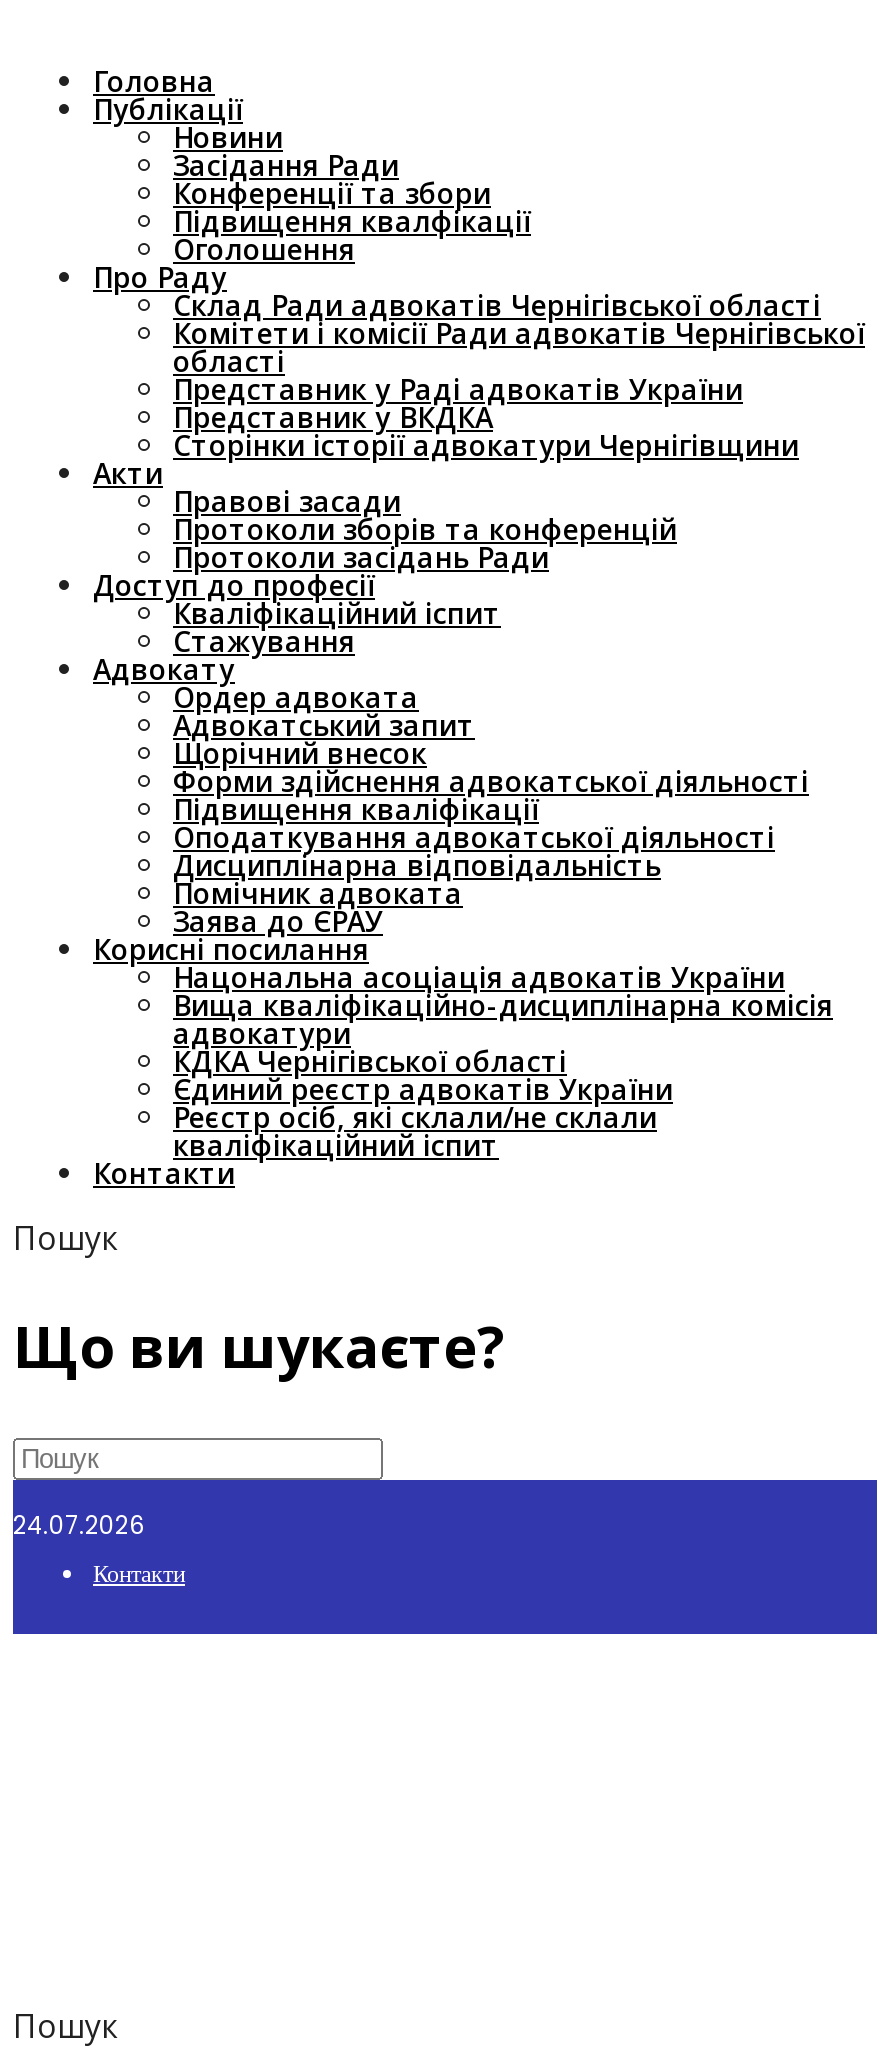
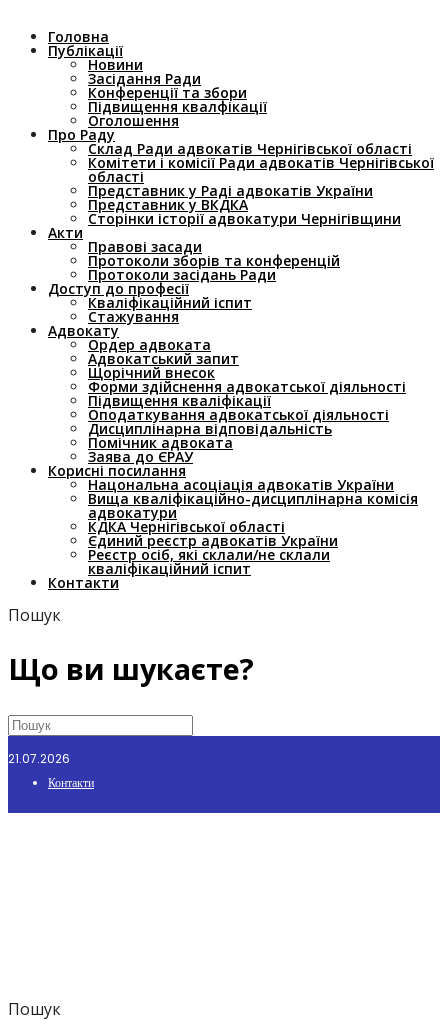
- 24.07.2026
+ 21.07.2026
